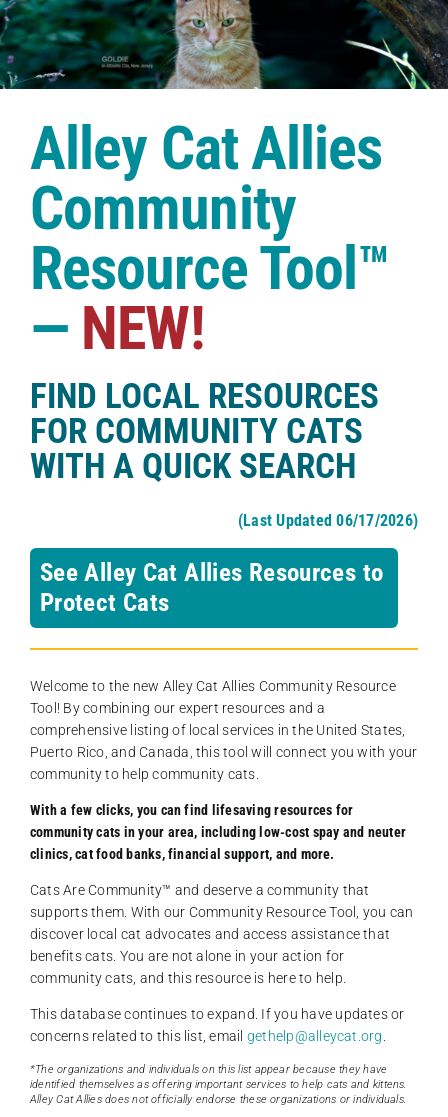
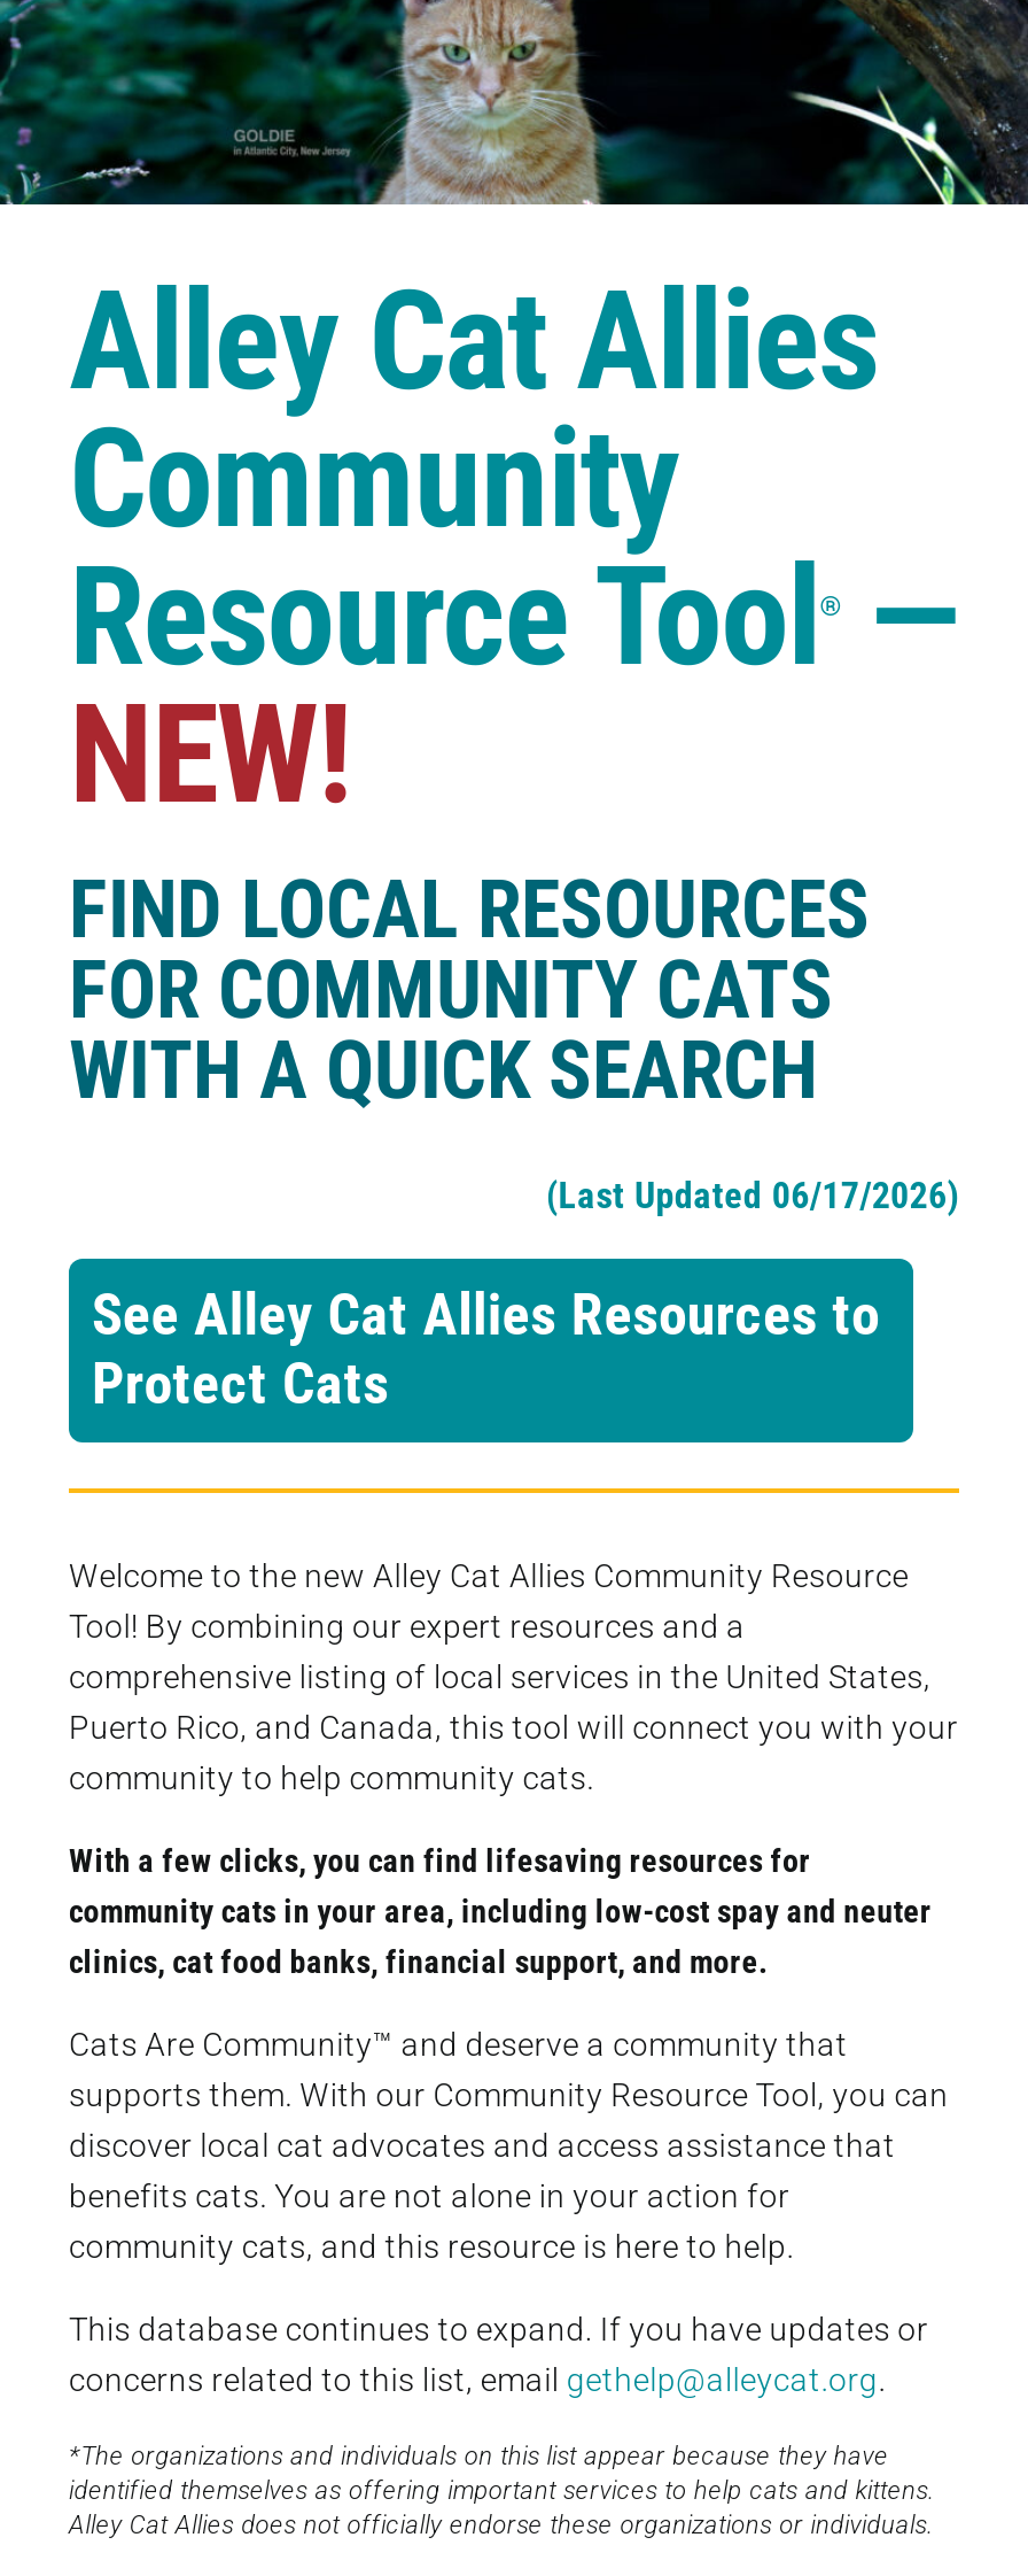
- Resource Tool™
- — NEW!
+ Resource Tool ® —
+ NEW!
